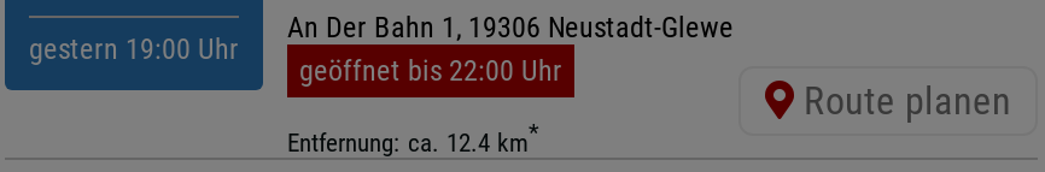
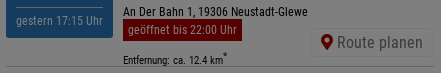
- gestern 19:00 Uhr
+ gestern 17:15 Uhr
